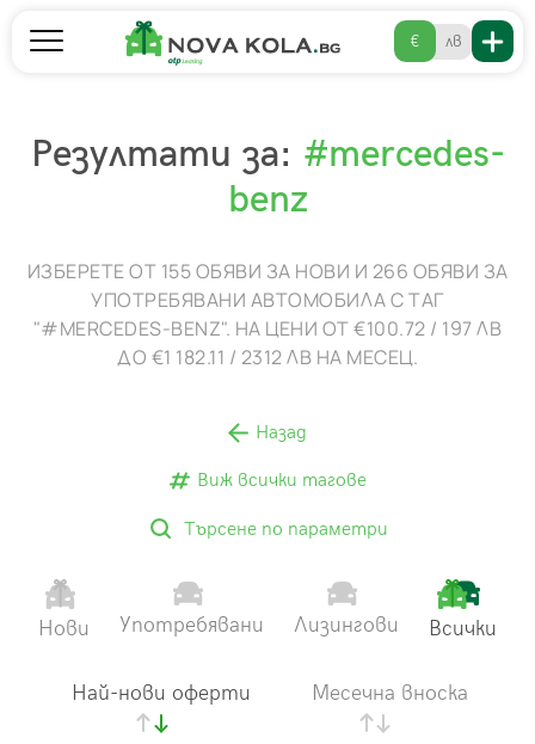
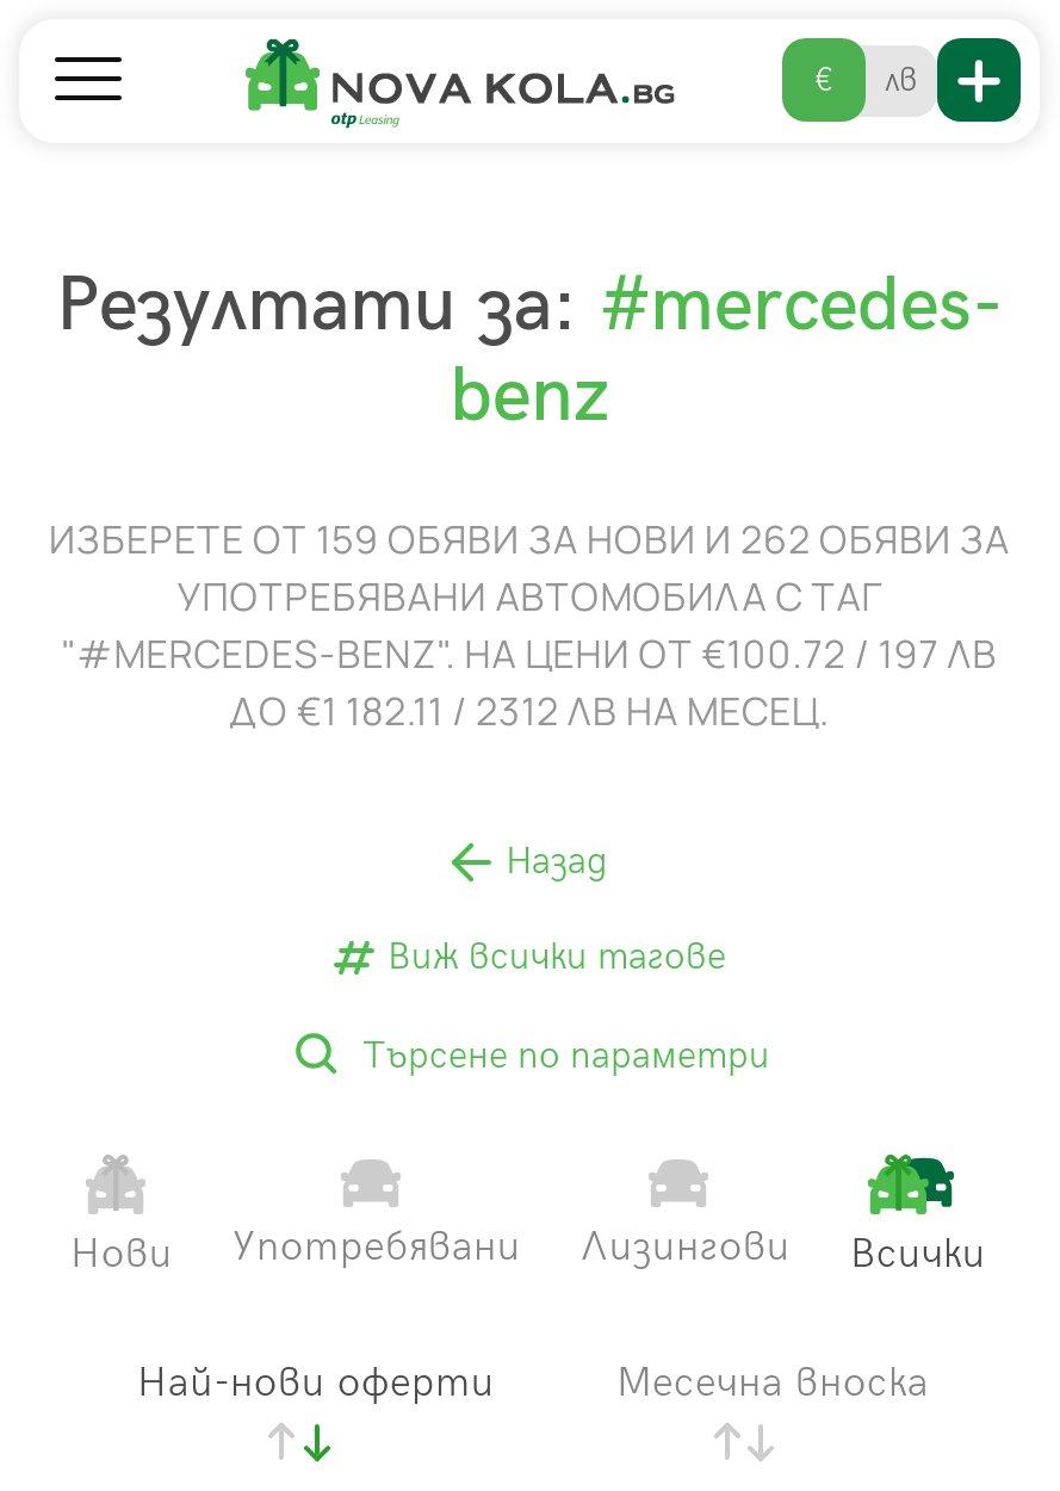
- ИЗБЕРЕТЕ ОТ 155 ОБЯВИ ЗА НОВИ И 266 ОБЯВИ ЗА
+ ИЗБЕРЕТЕ ОТ 159 ОБЯВИ ЗА НОВИ И 262 ОБЯВИ ЗА
